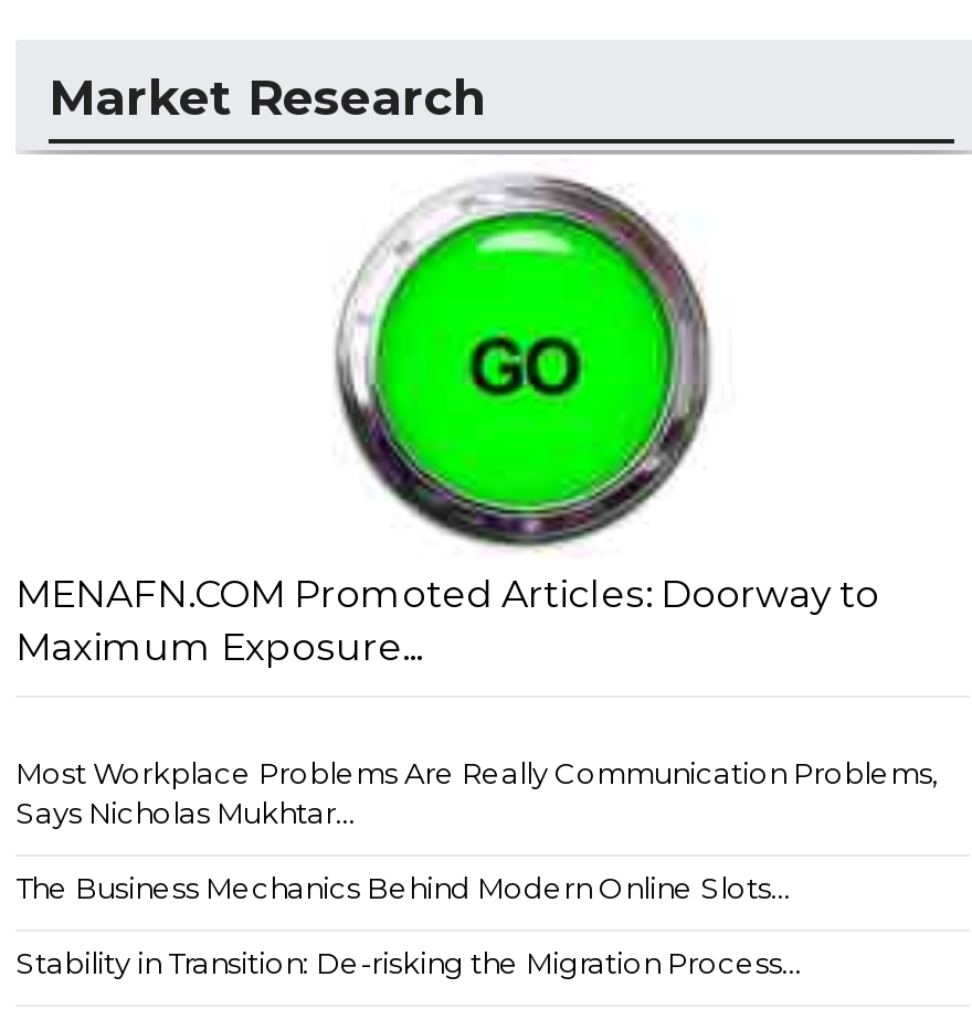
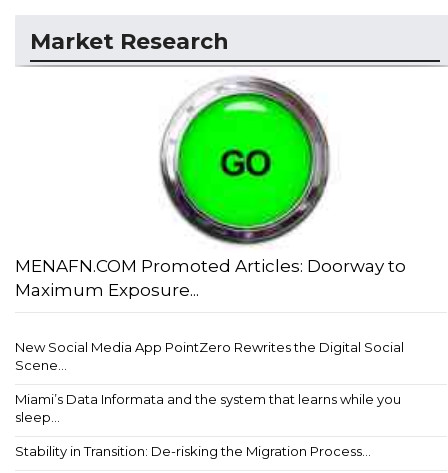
- Most Workplace Problems Are Really Communication Problems,
- Says Nicholas Mukhtar...
+ New Social Media App PointZero Rewrites the Digital Social
+ Scene...

- The Business Mechanics Behind Modern Online Slots...
+ Miami’s Data Informata and the system that learns while you
+ sleep...
